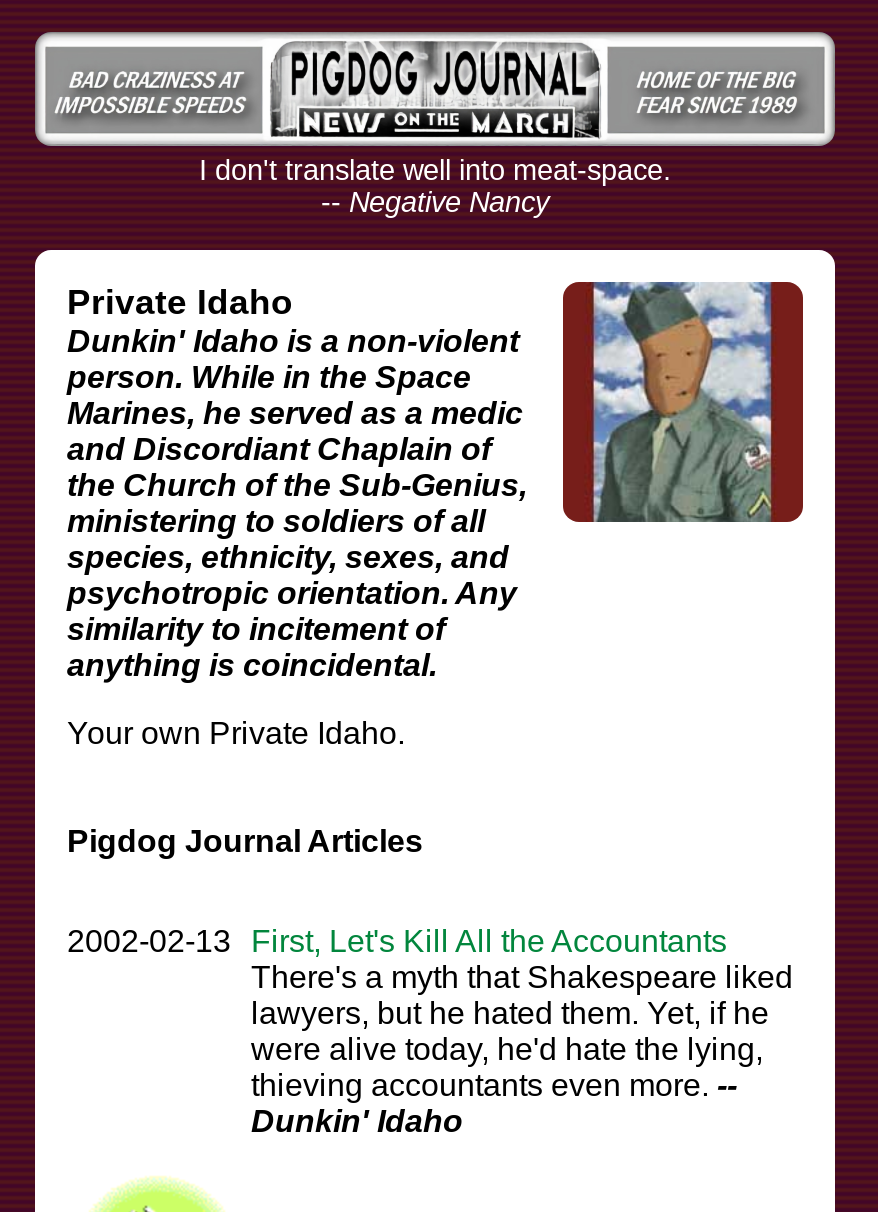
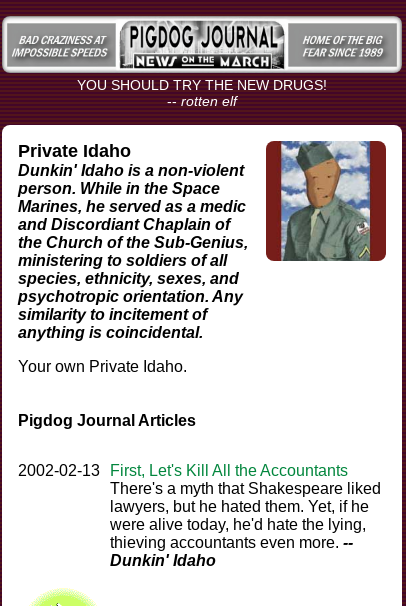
- I don't translate well into meat-space.
- -- Negative Nancy
+ YOU SHOULD TRY THE NEW DRUGS!
+ -- rotten elf
